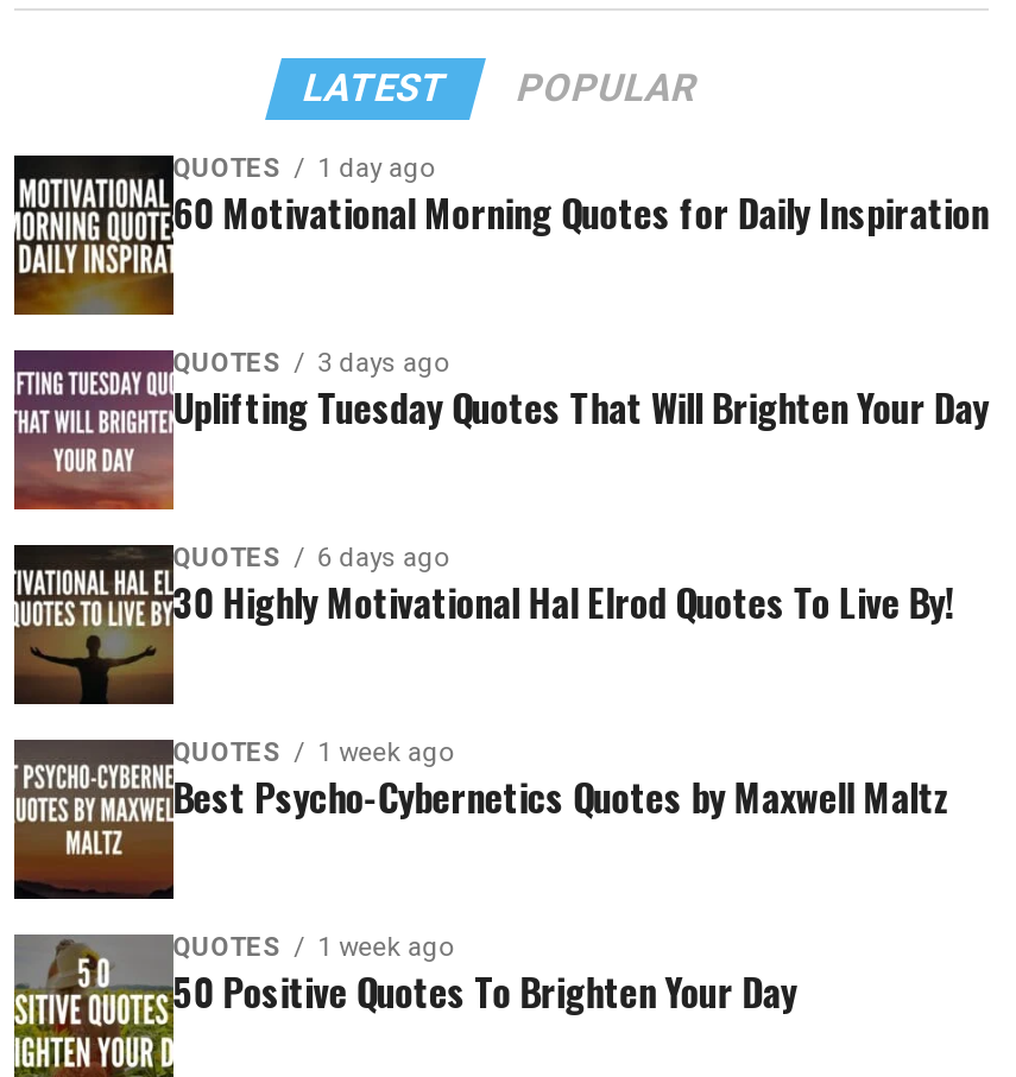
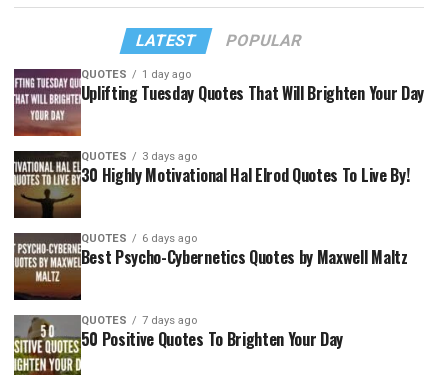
- [image]
- 60 Motivational Morning Quotes for Daily Inspiration
- QUOTES
- 3 days ago

- QUOTES 6 days ago
+ QUOTES 3 days ago

- QUOTES 1 week ago
+ QUOTES 6 days ago

- QUOTES 1 week ago
+ QUOTES 7 days ago
